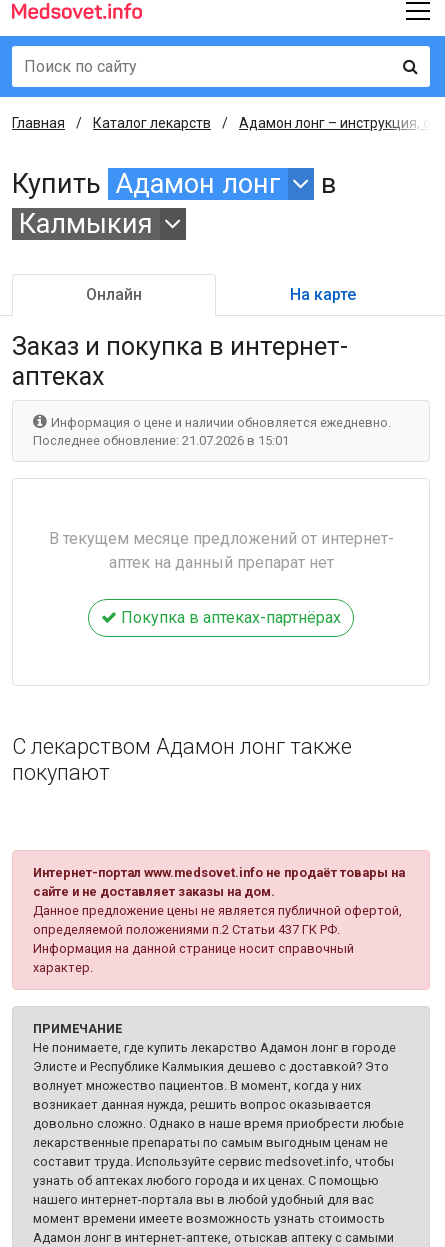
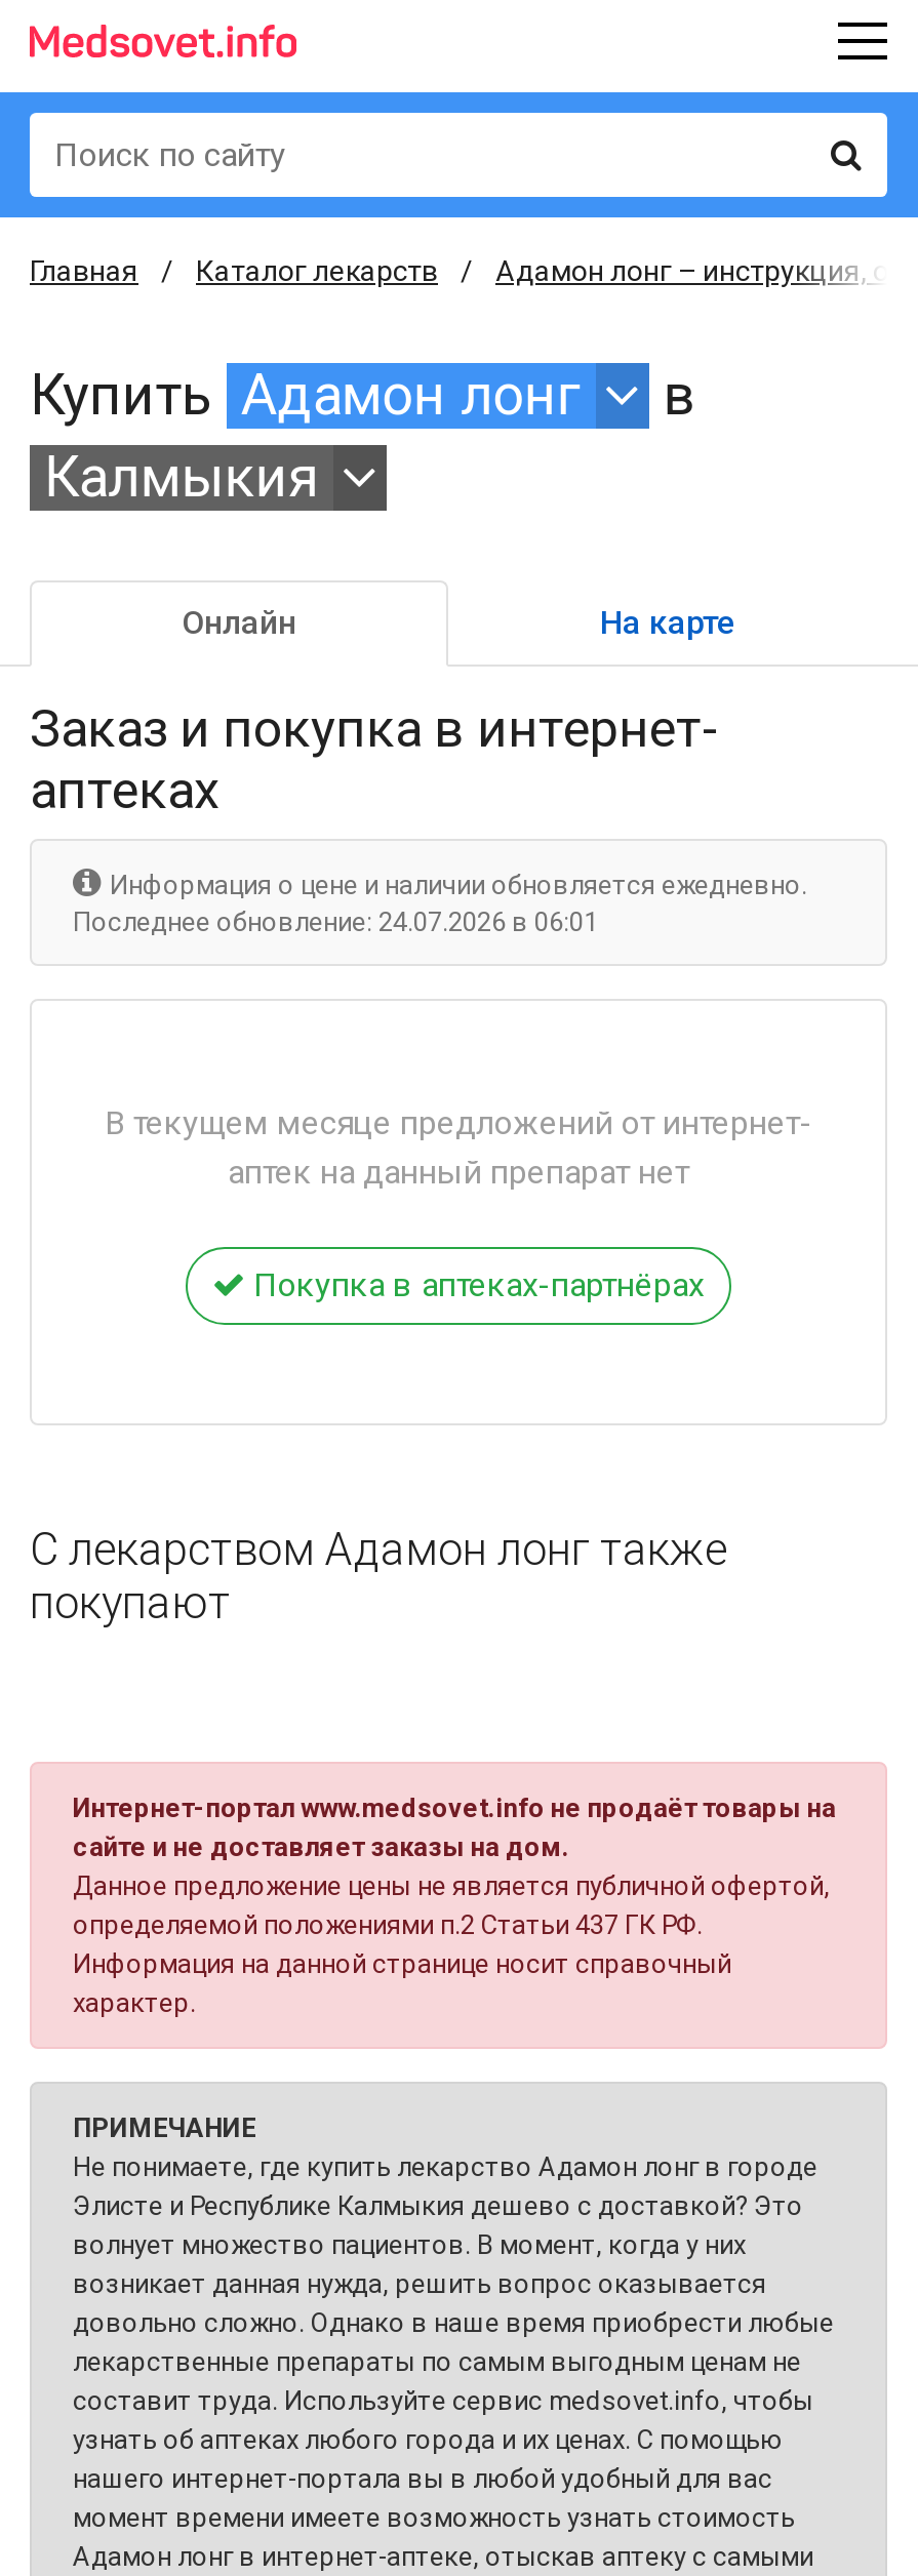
- Последнее обновление: 21.07.2026 в 15:01
+ Последнее обновление: 24.07.2026 в 06:01
